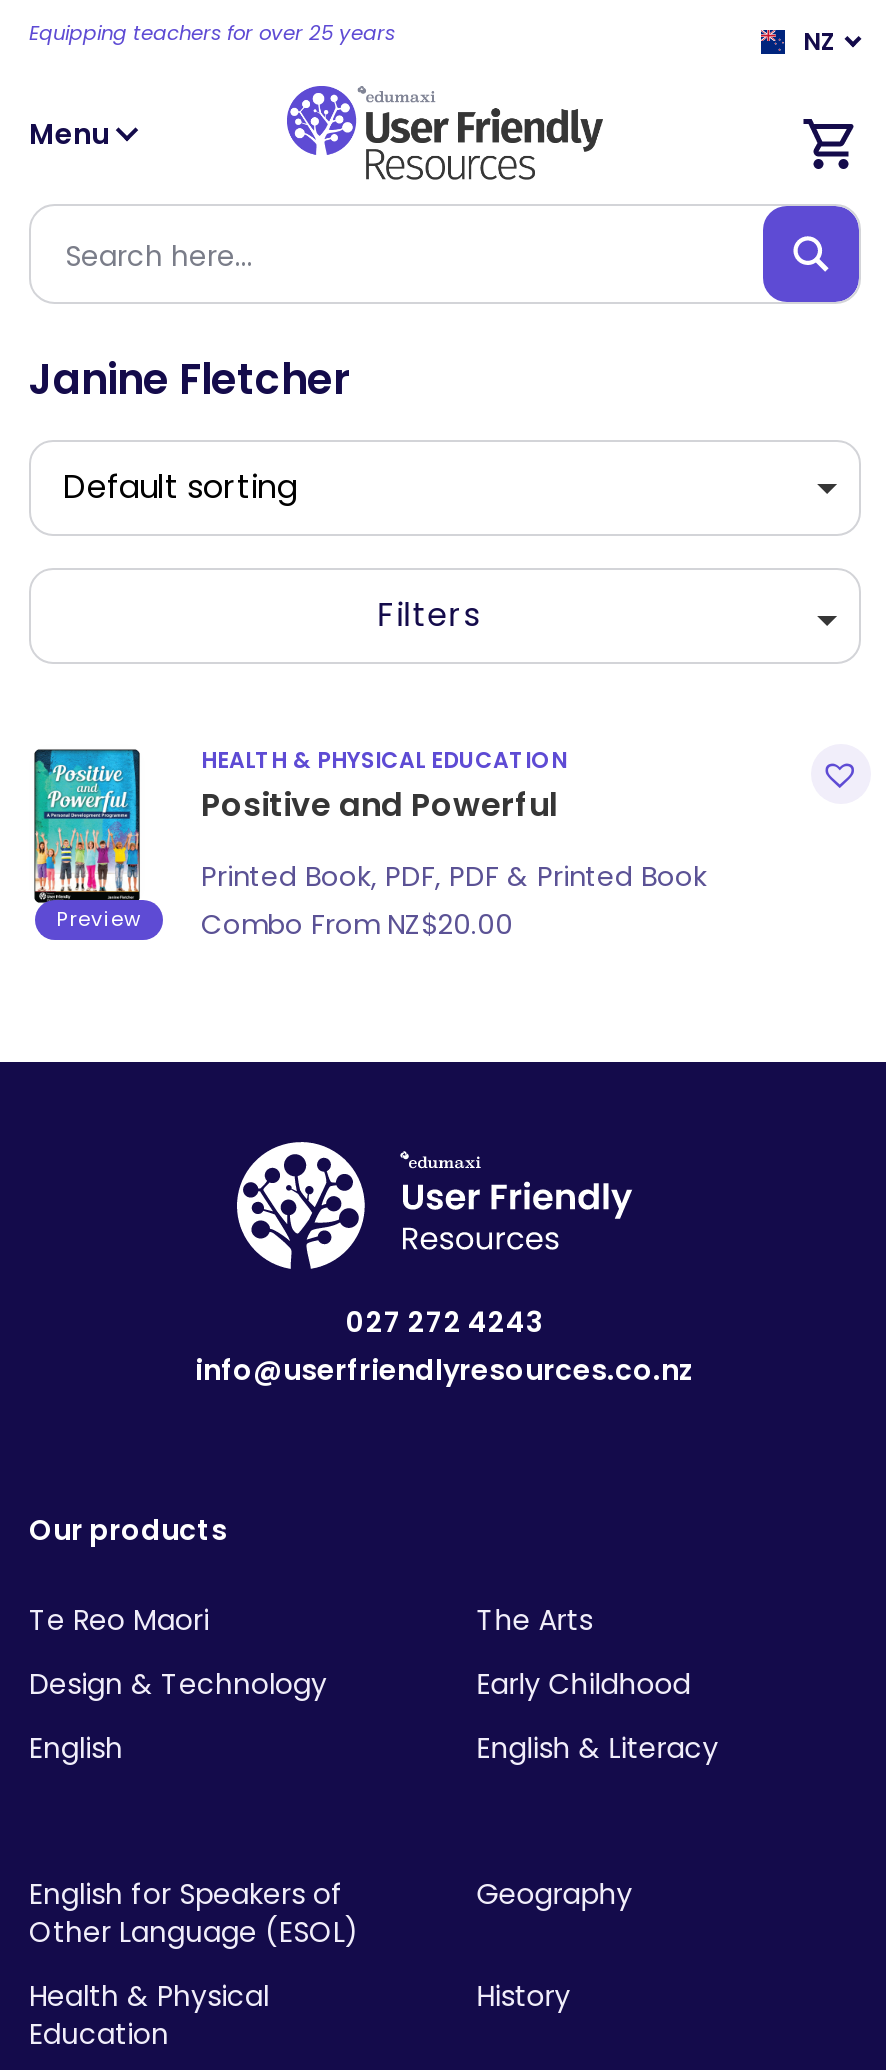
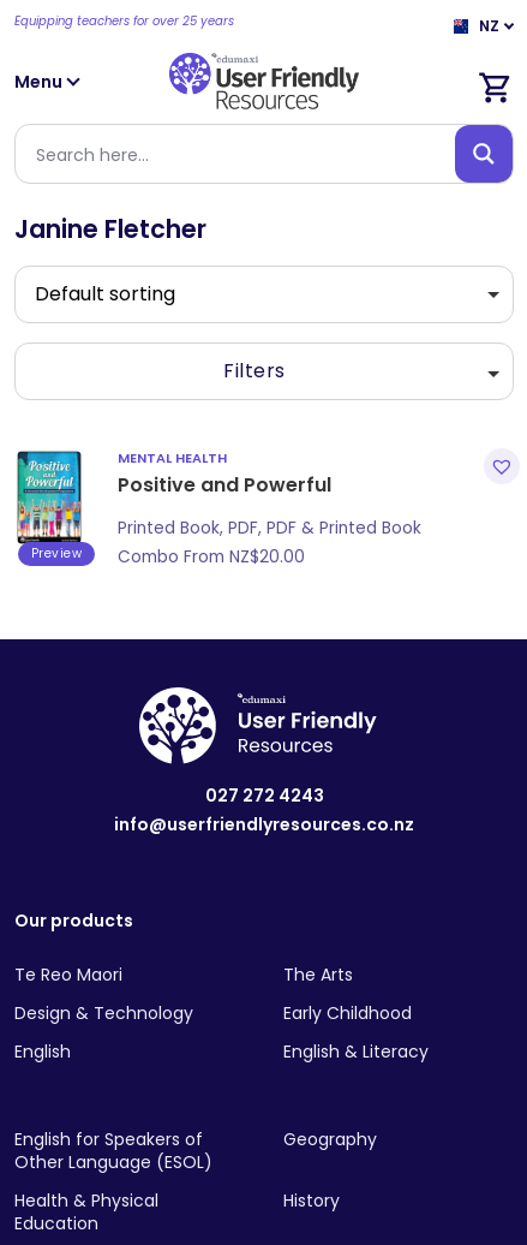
- HEALTH & PHYSICAL EDUCATION
+ MENTAL HEALTH
